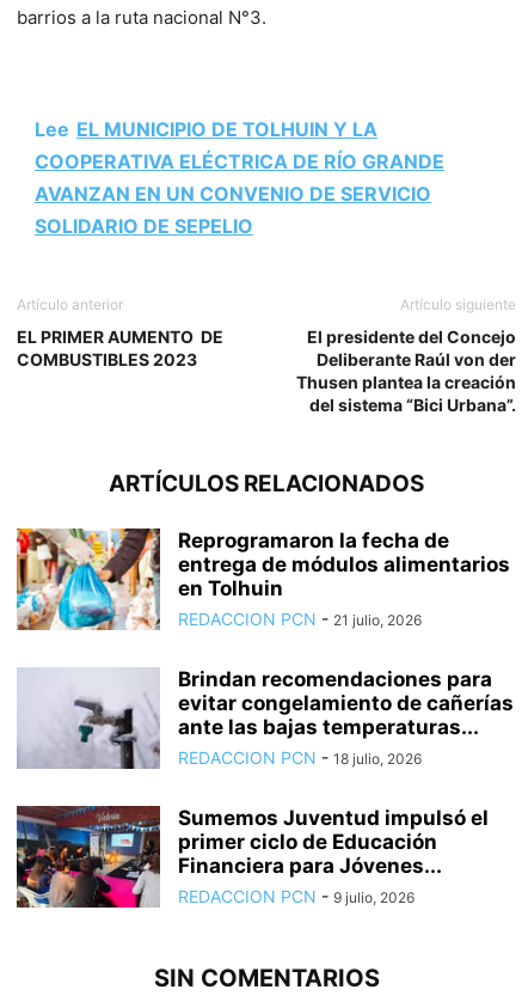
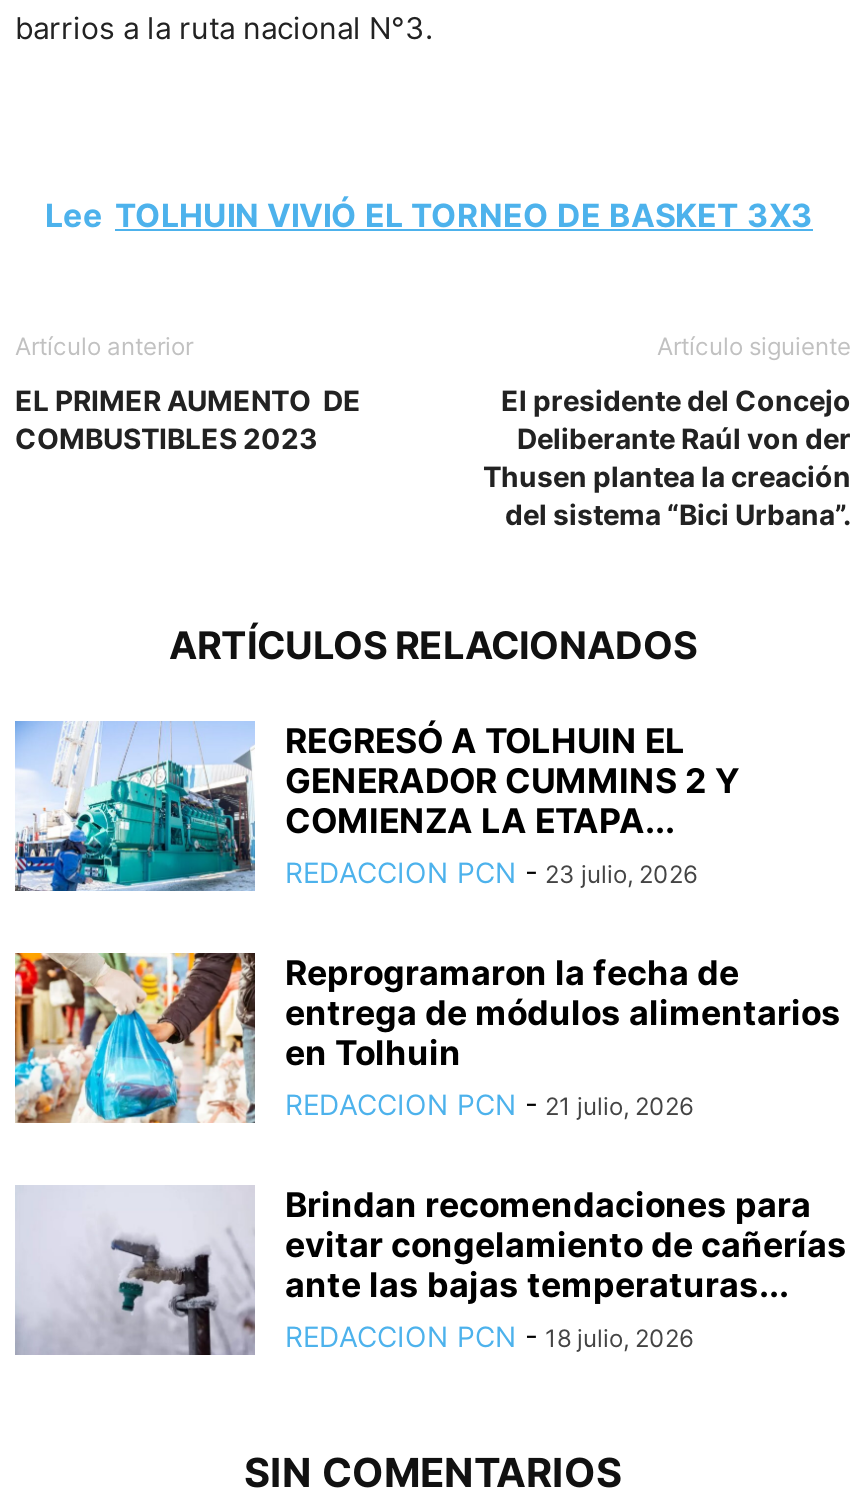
- Lee EL MUNICIPIO DE TOLHUIN Y LA
- COOPERATIVA ELÉCTRICA DE RÍO GRANDE
- AVANZAN EN UN CONVENIO DE SERVICIO
- SOLIDARIO DE SEPELIO
+ Lee TOLHUIN VIVIÓ EL TORNEO DE BASKET 3X3

+ [image]
+ REGRESÓ A TOLHUIN EL
+ GENERADOR CUMMINS 2 Y
+ COMIENZA LA ETAPA...
+ REDACCION PCN - 23 julio, 2026

moved down: [image] | Reprogramaron la fecha de | entrega de módulos alimentarios | ... | ante las bajas temperaturas... | REDACCION PCN - 18 julio, 2026

- [image]
- Sumemos Juventud impulsó el
- primer ciclo de Educación
- Financiera para Jóvenes...
- REDACCION PCN - 9 julio, 2026
